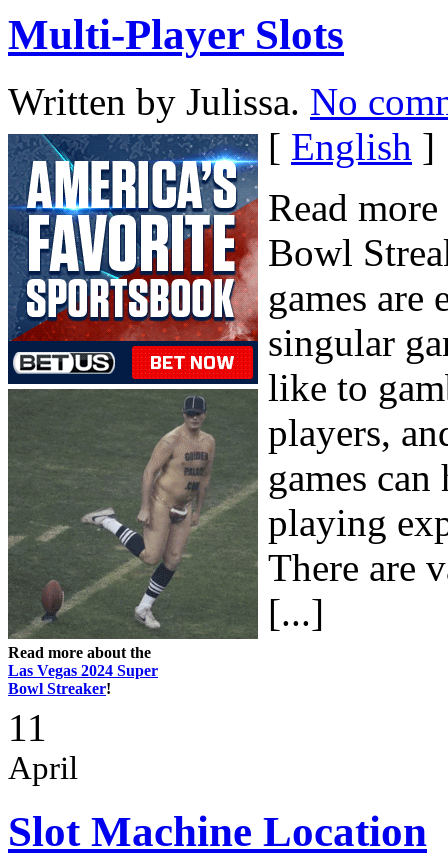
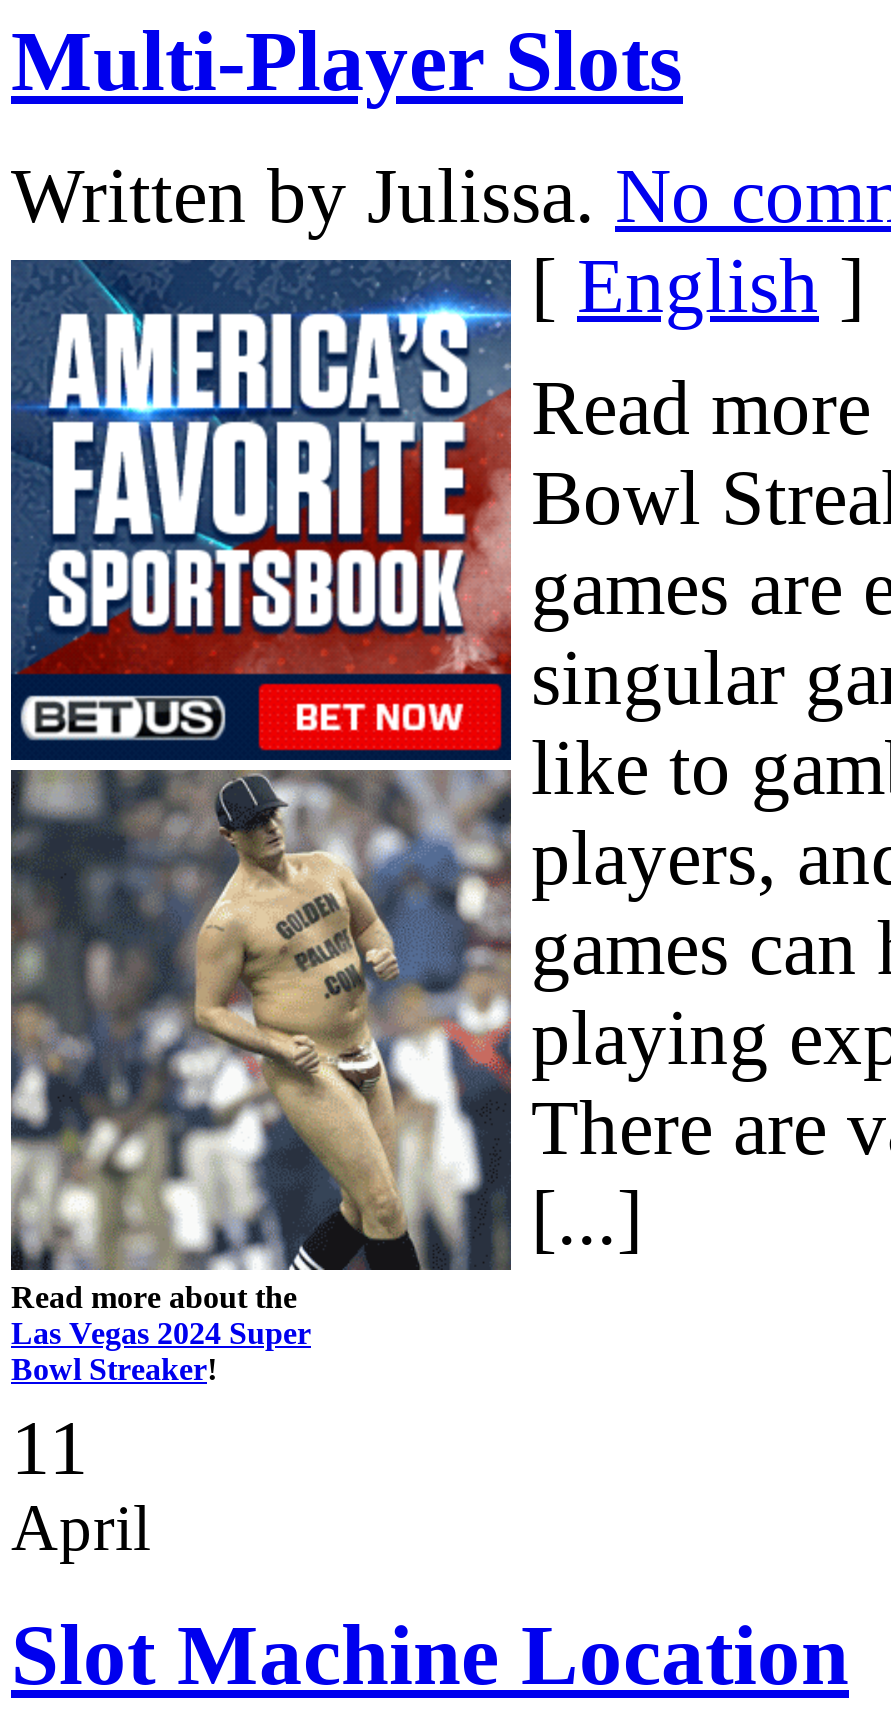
- [image]
+ [image]
